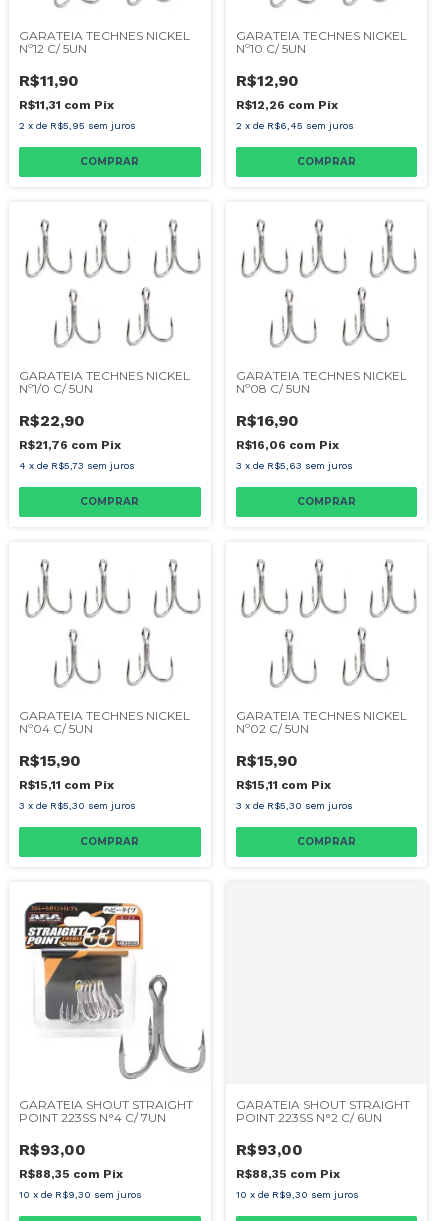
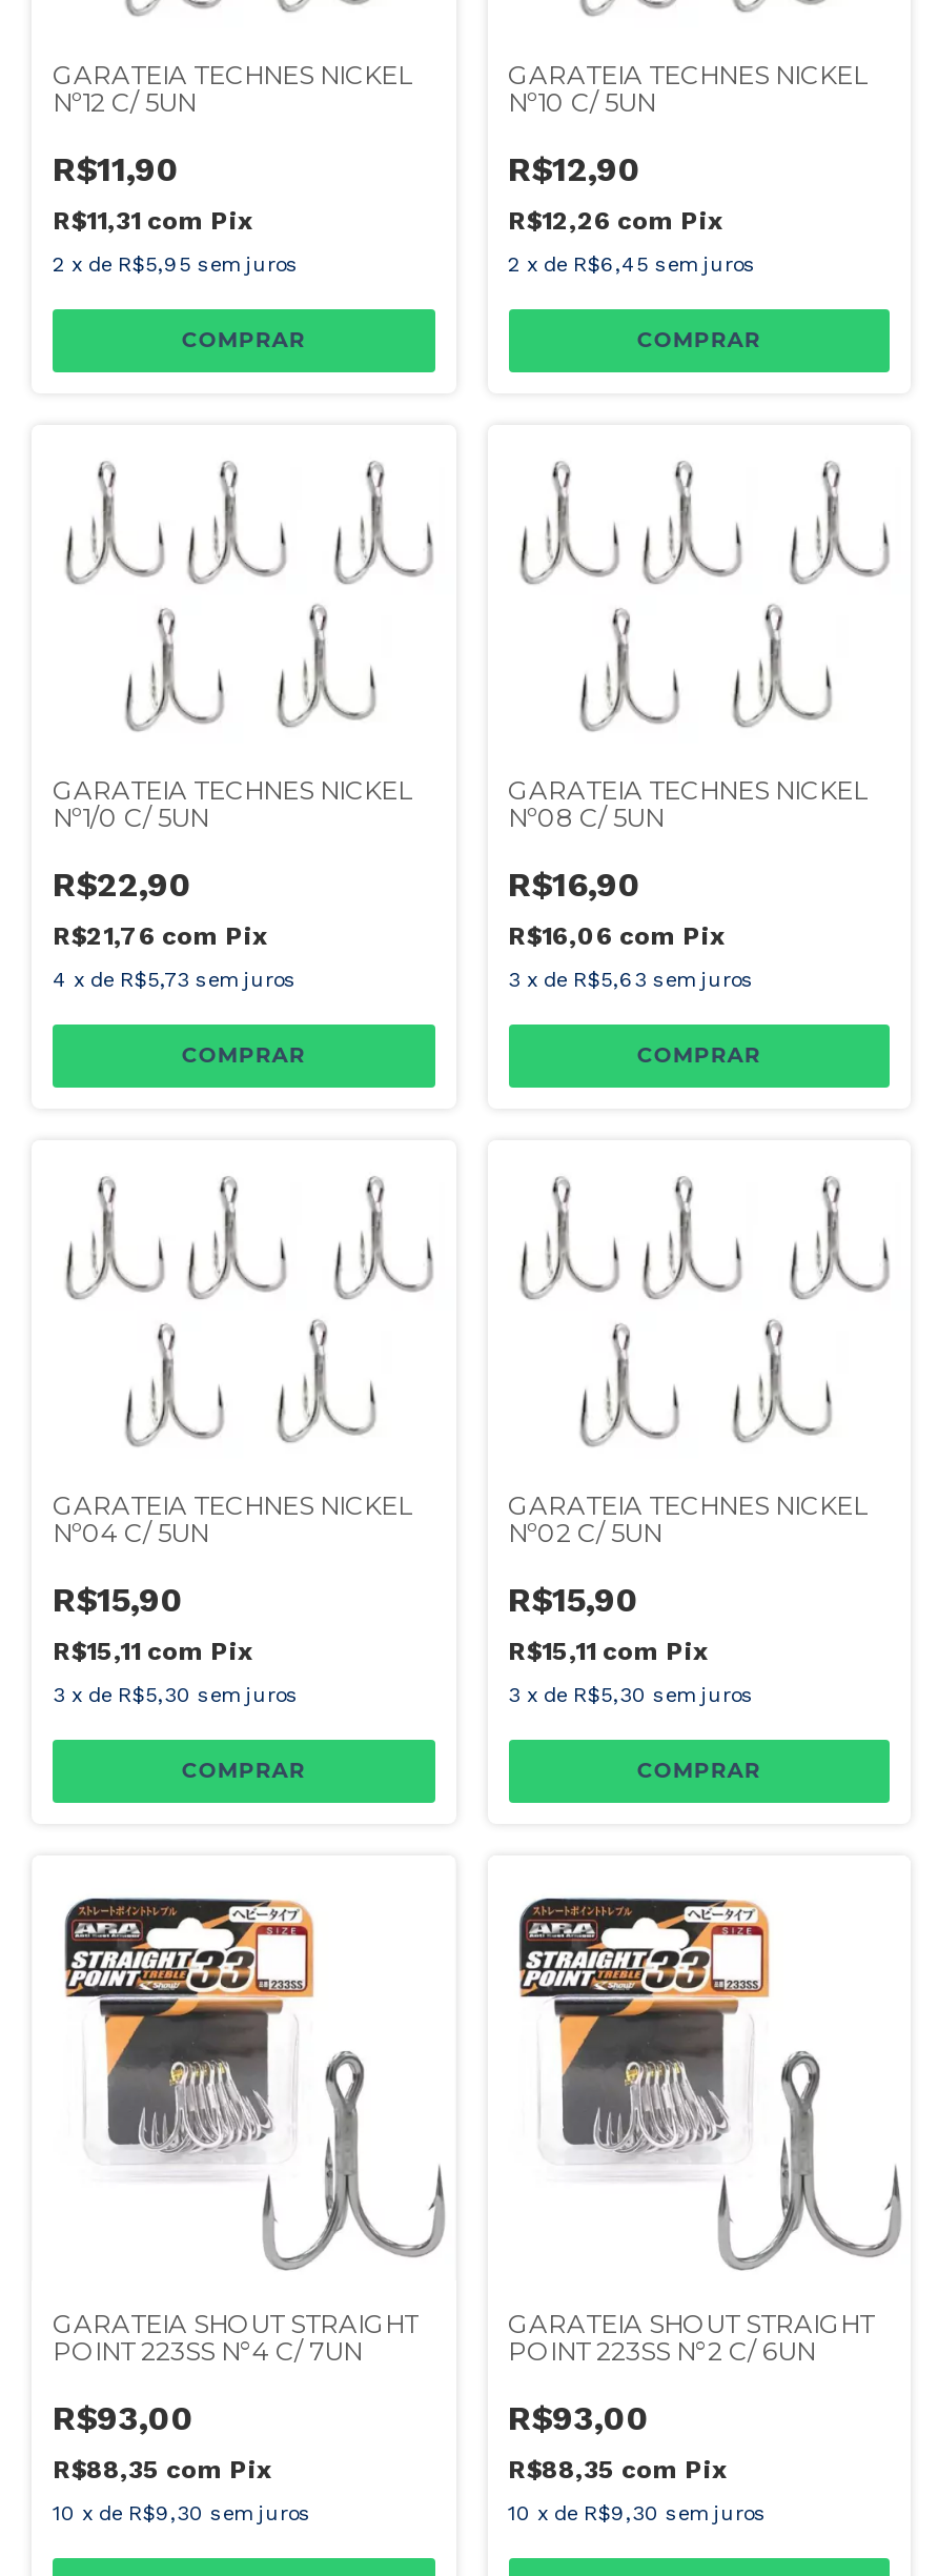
+ [image]
